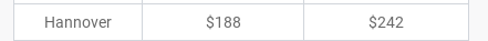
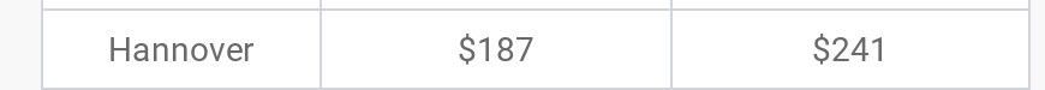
- $188
+ $187

- $242
+ $241
